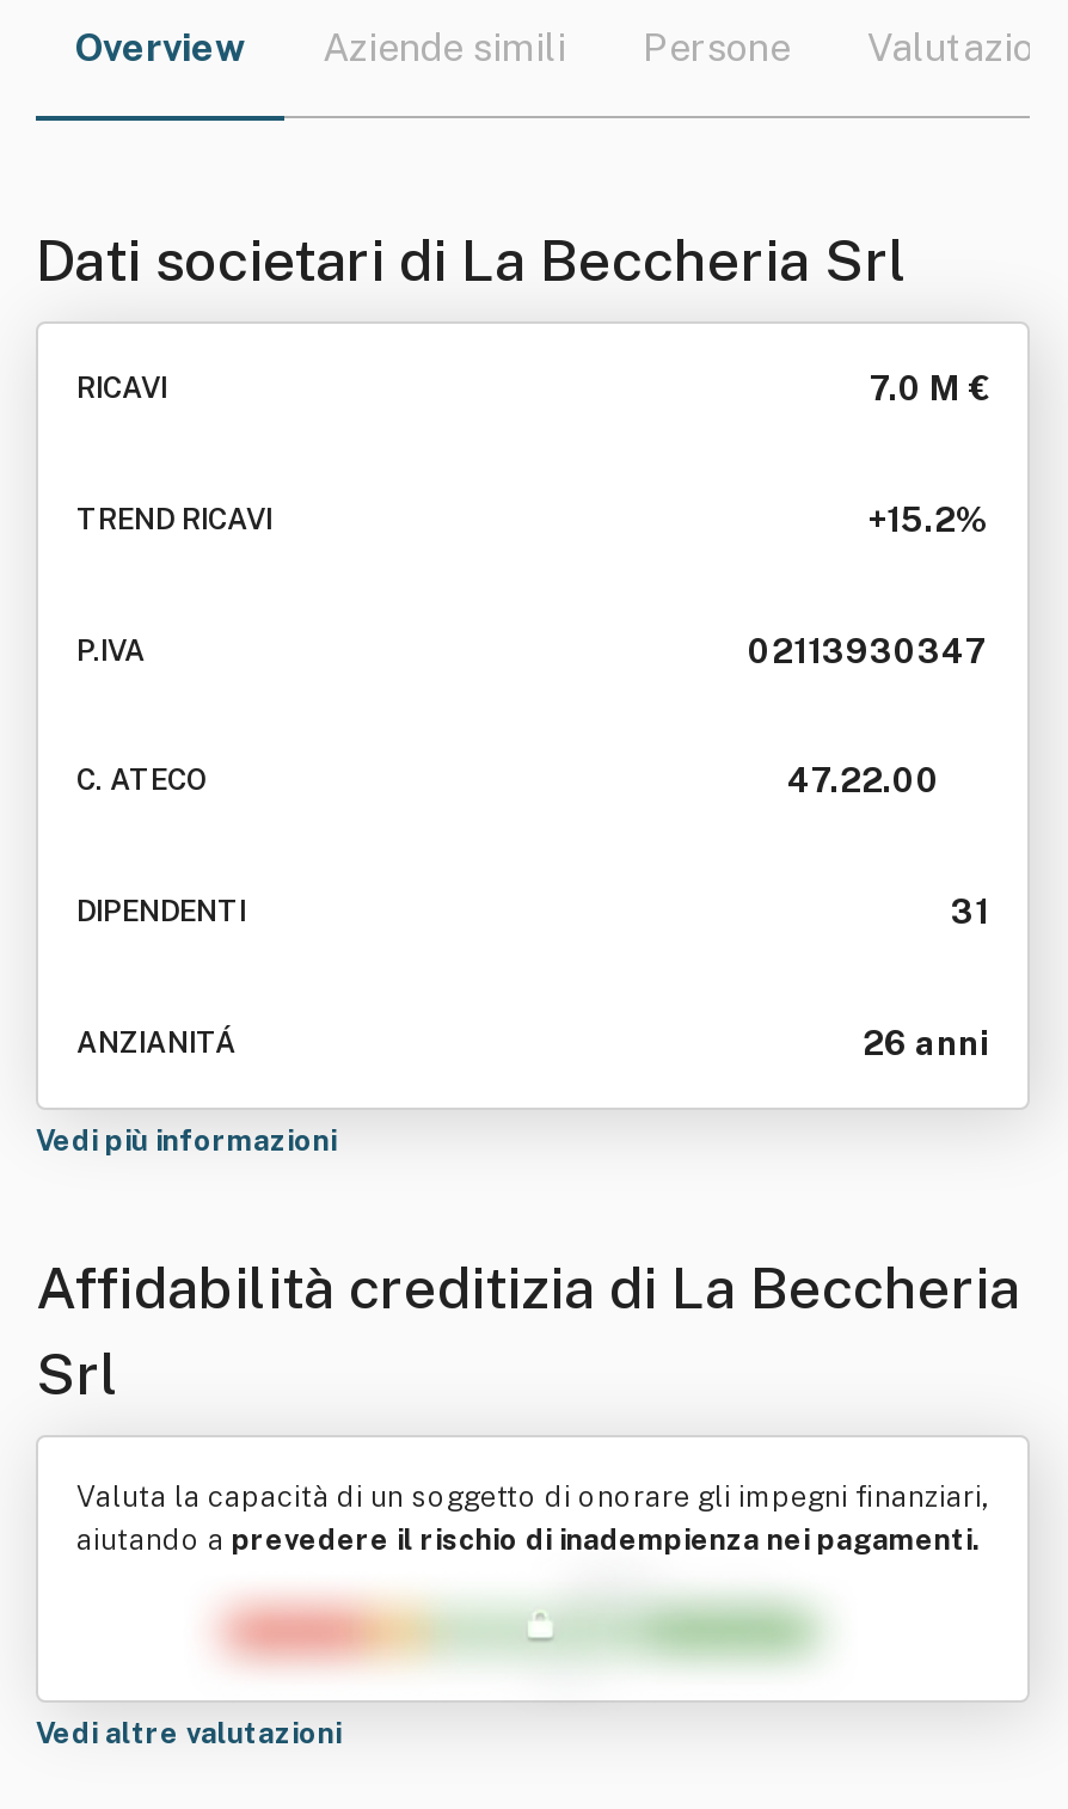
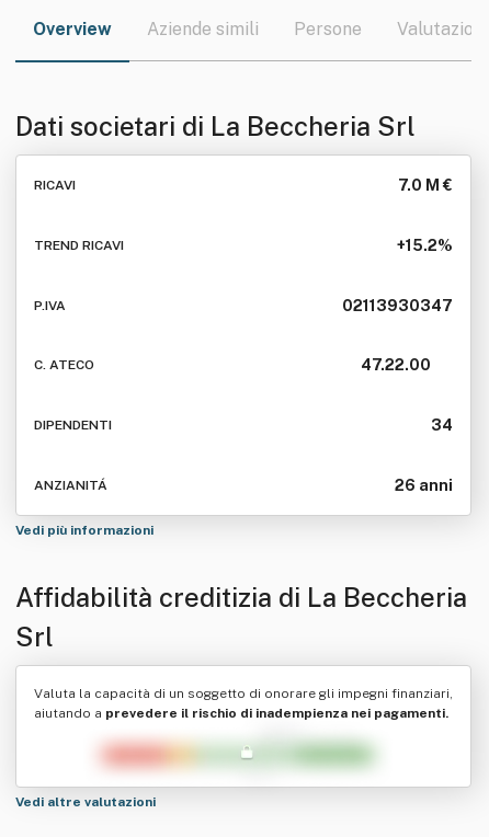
- 31
+ 34
